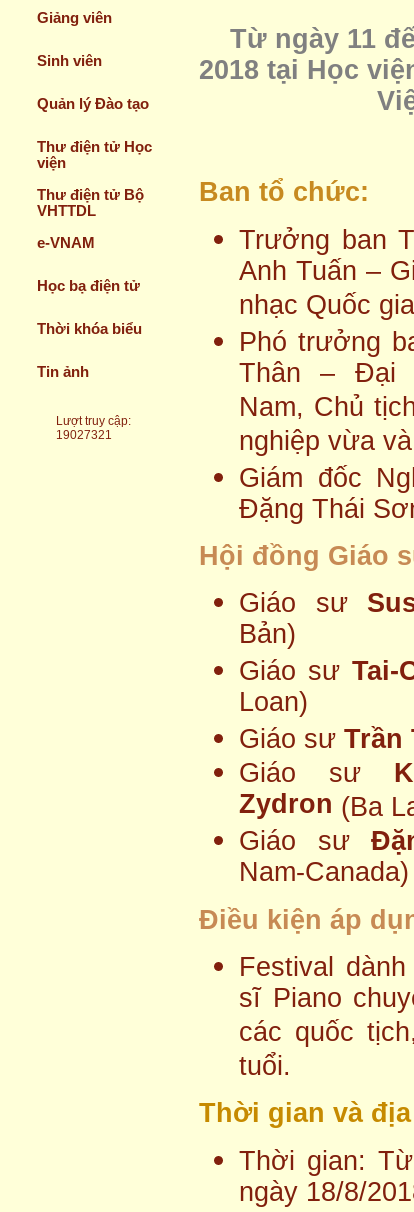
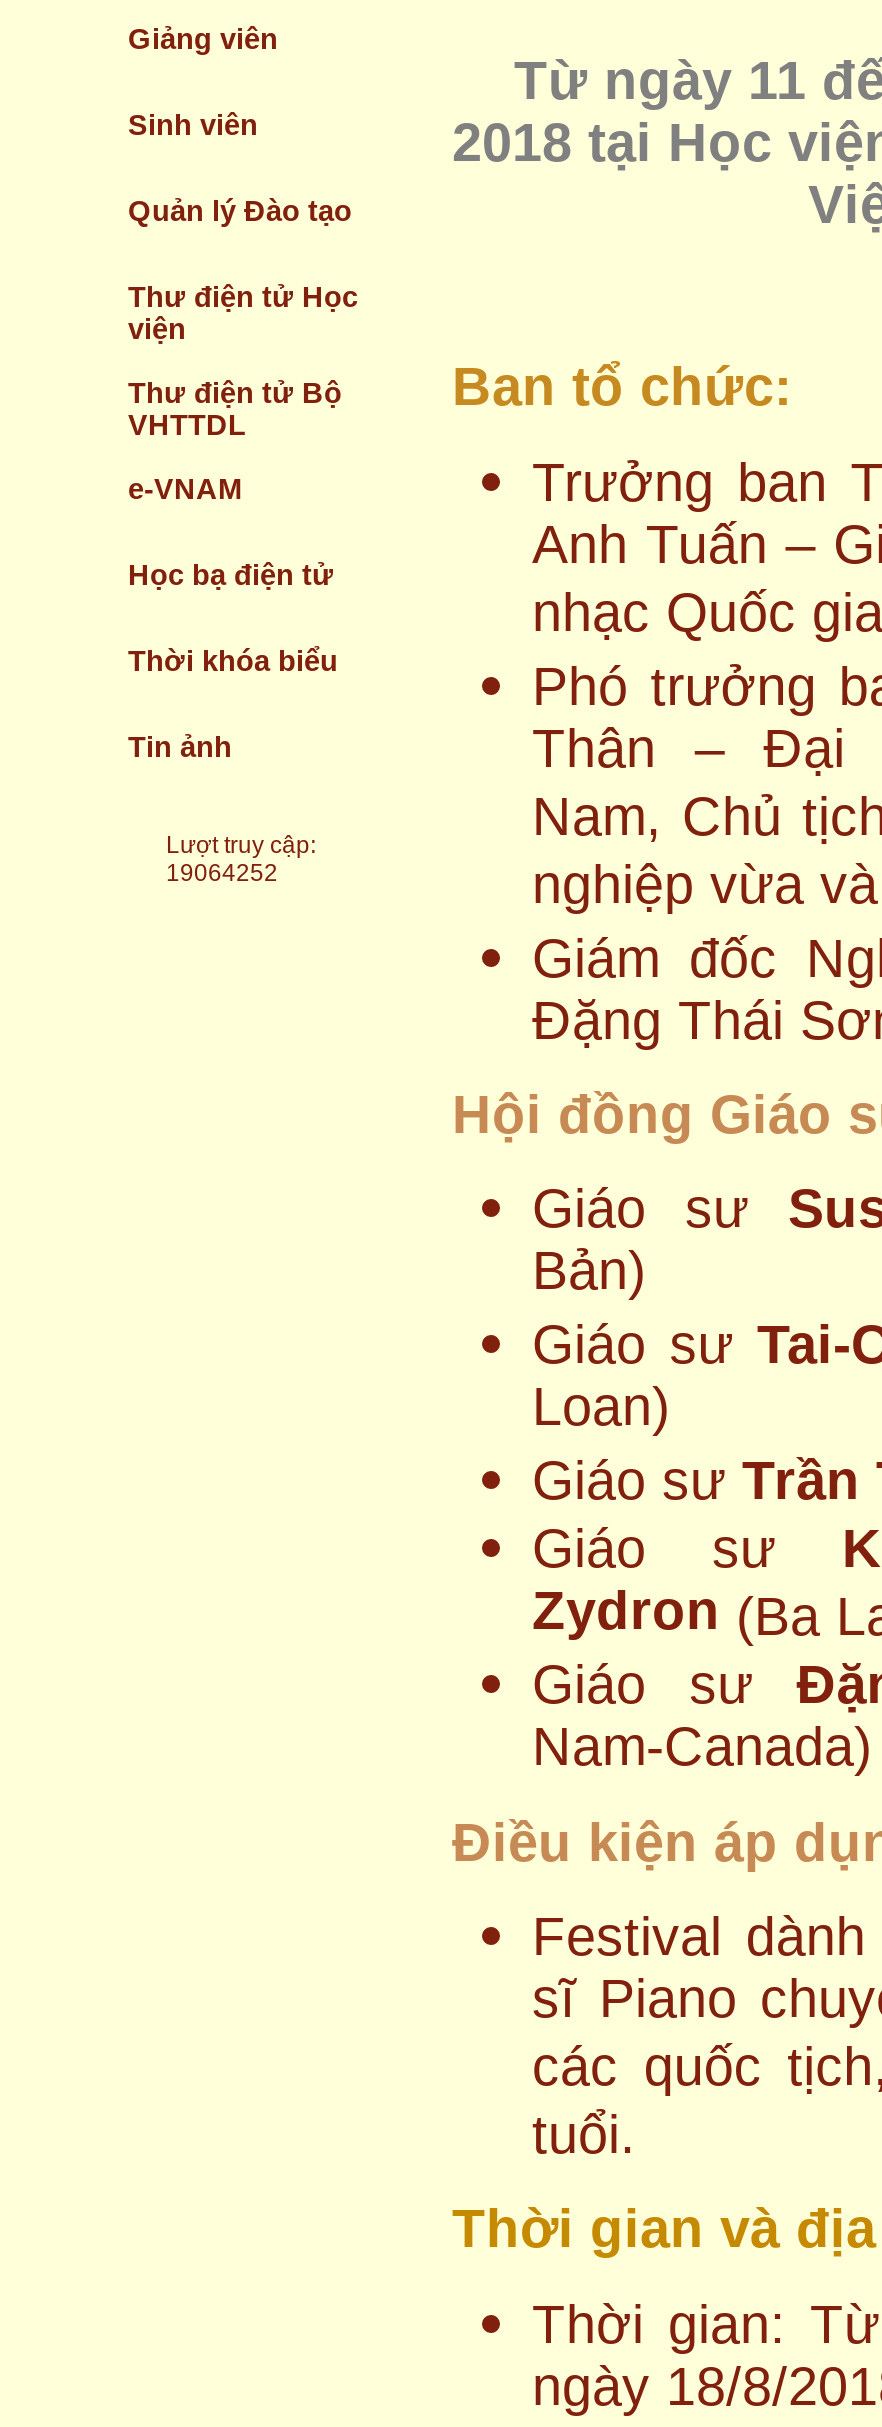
- 19027321
+ 19064252
